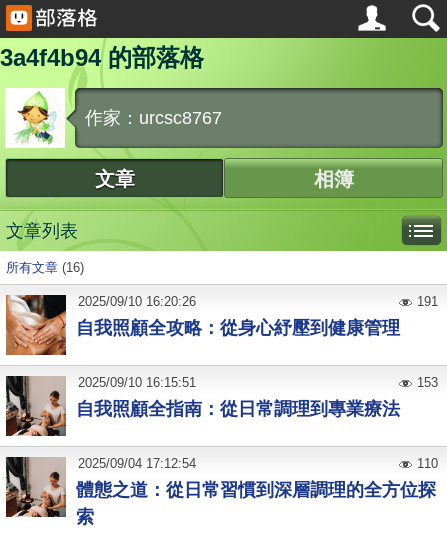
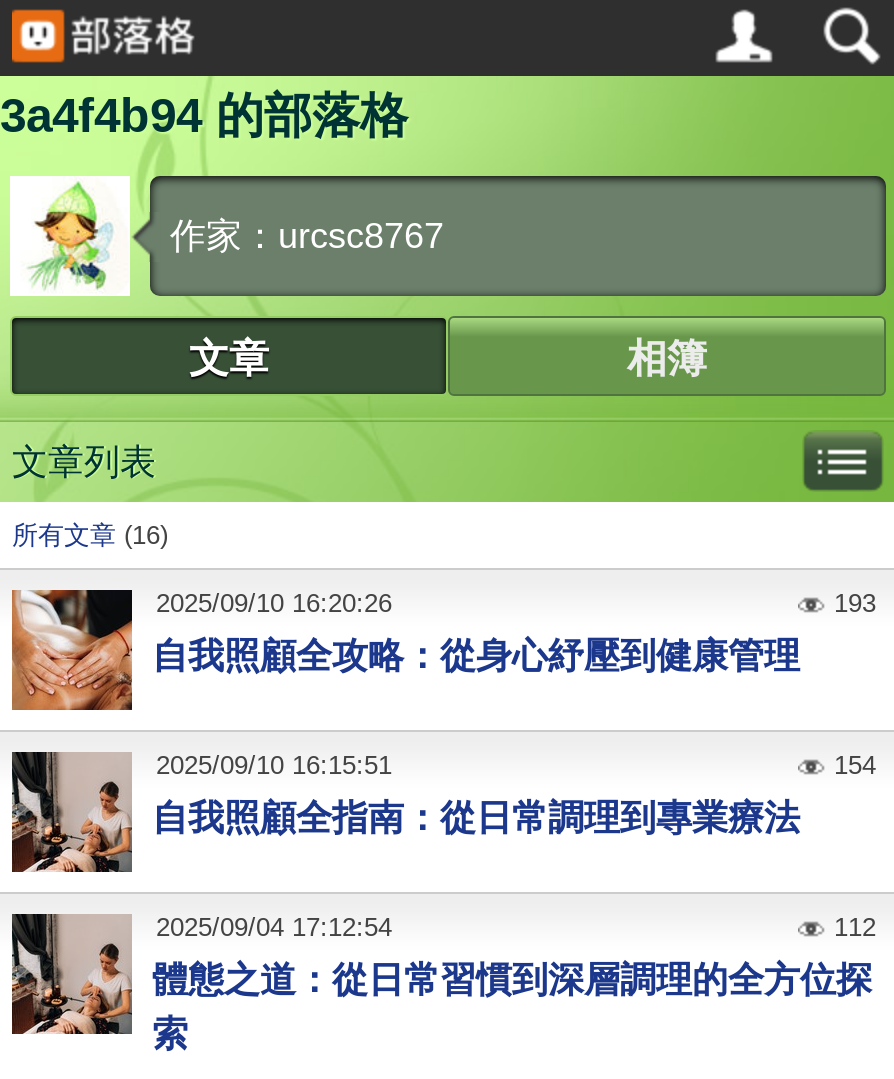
- 191
+ 193

- 153
+ 154

- 110
+ 112
